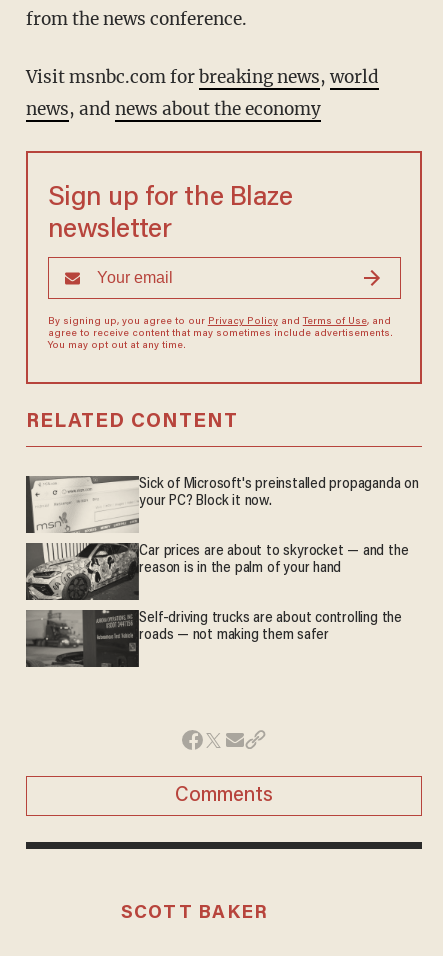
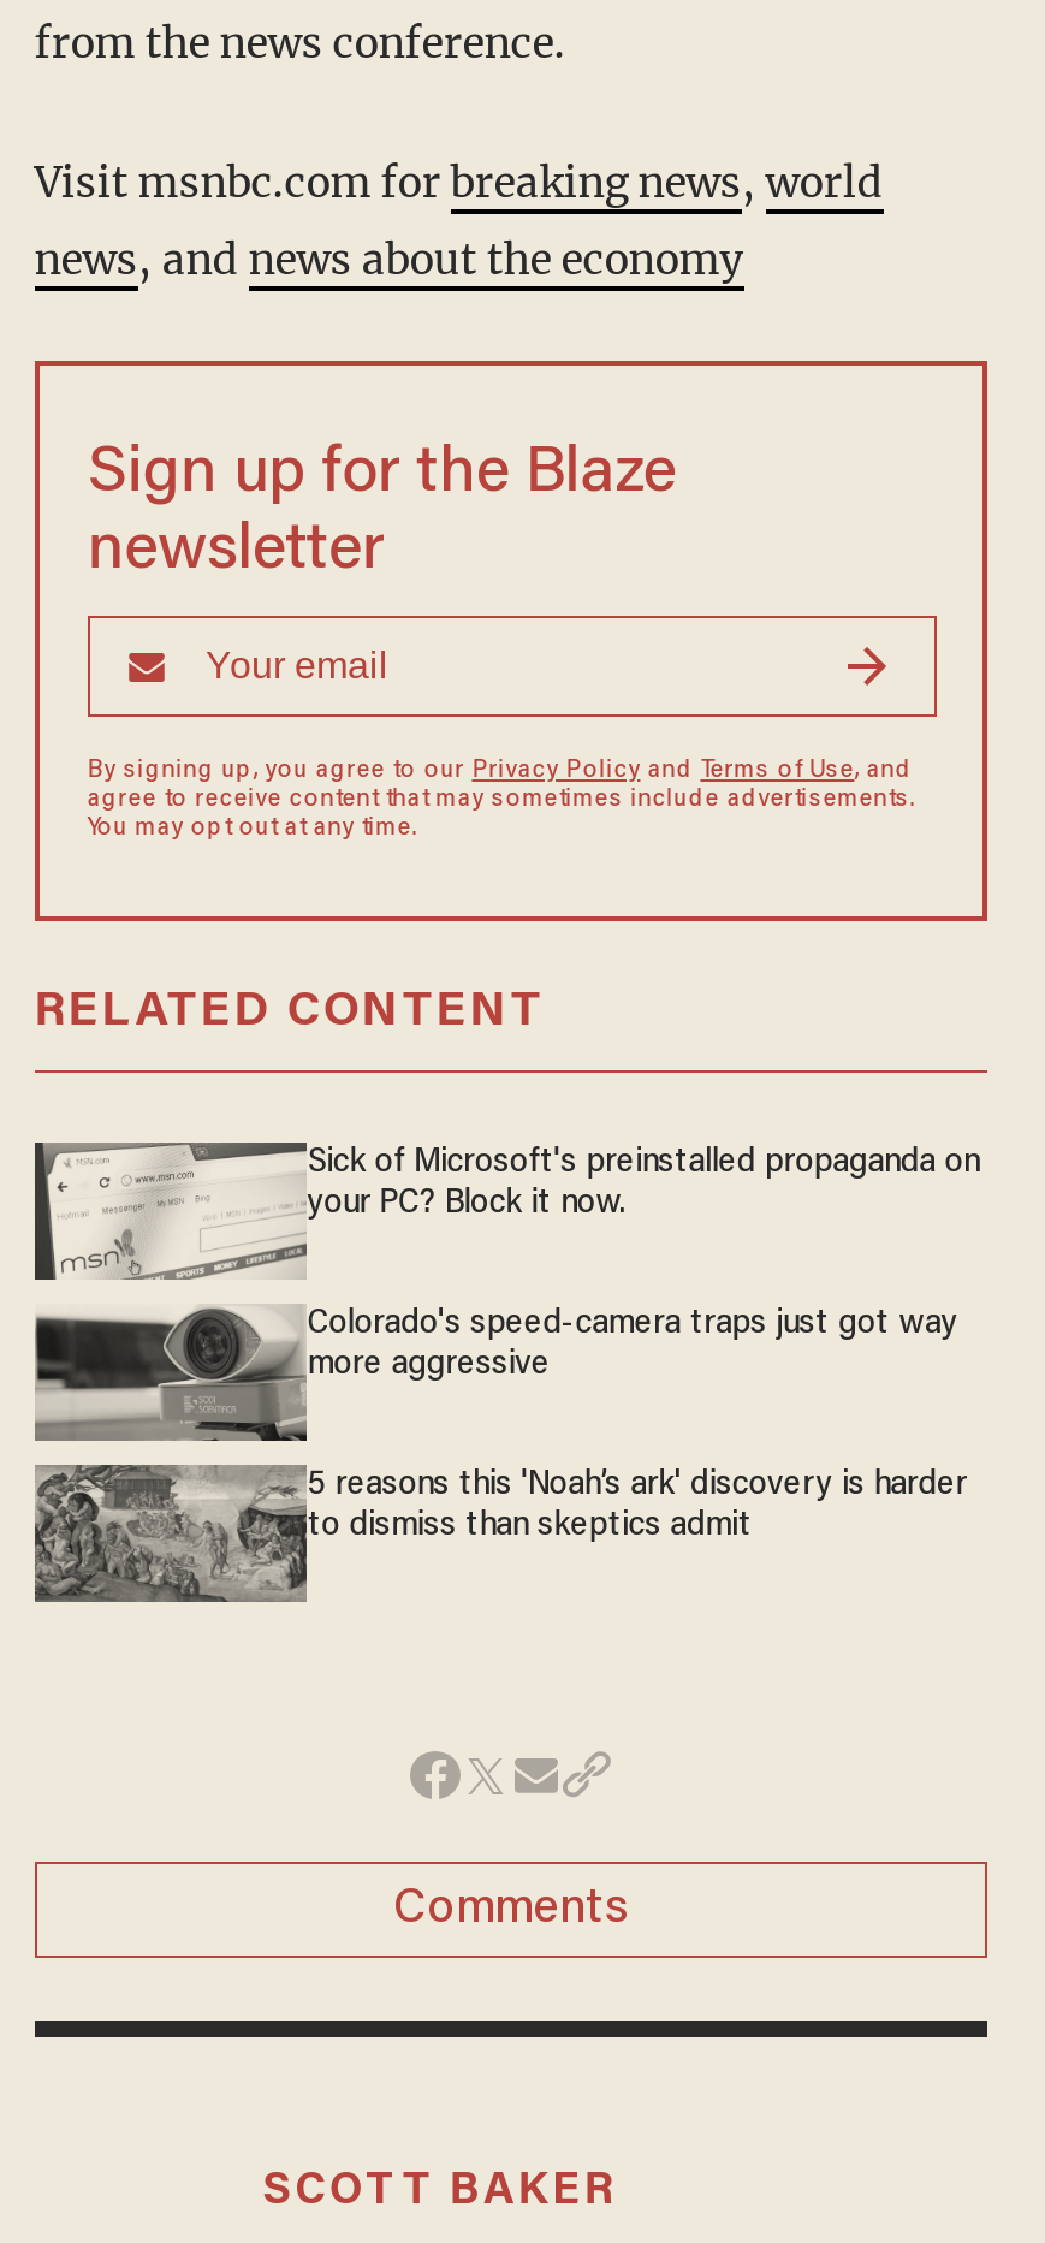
- [image]
- Car prices are about to skyrocket — and the
- reason is in the palm of your hand
+ [image]
+ Colorado's speed-camera traps just got way
+ more aggressive

- [image]
- Self-driving trucks are about controlling the
- roads — not making them safer
+ [image]
+ 5 reasons this 'Noah’s ark' discovery is harder
+ to dismiss than skeptics admit
